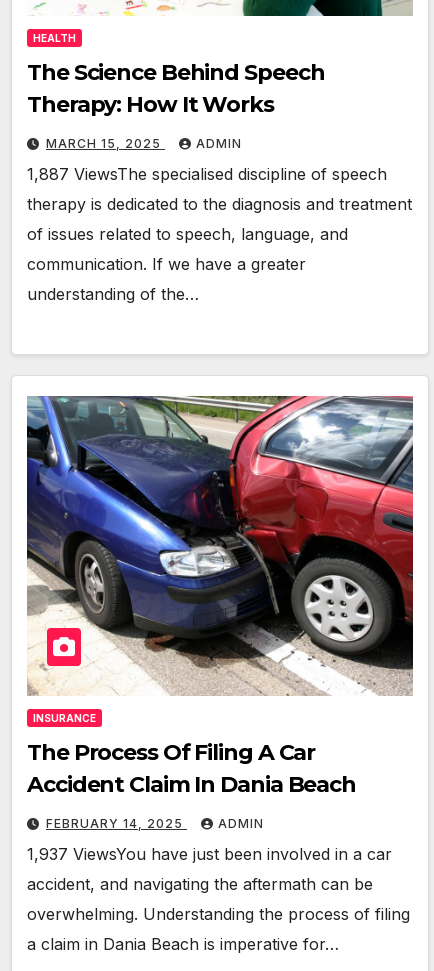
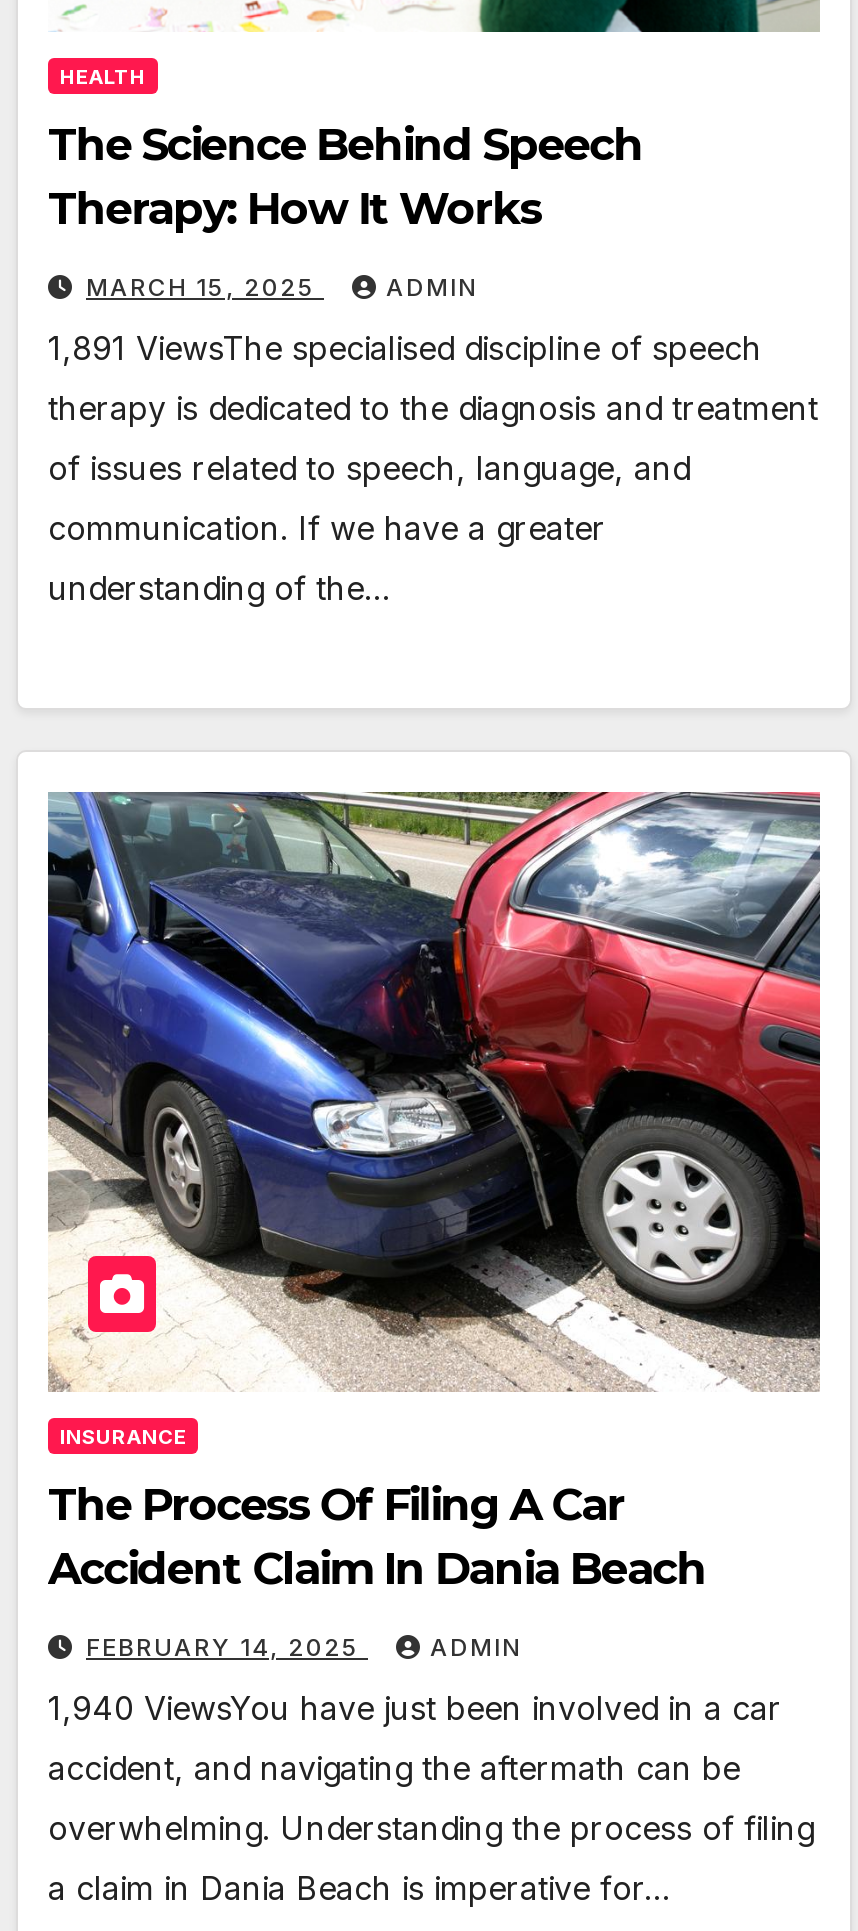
- 1,887 ViewsThe specialised discipline of speech
+ 1,891 ViewsThe specialised discipline of speech

- 1,937 ViewsYou have just been involved in a car
+ 1,940 ViewsYou have just been involved in a car
